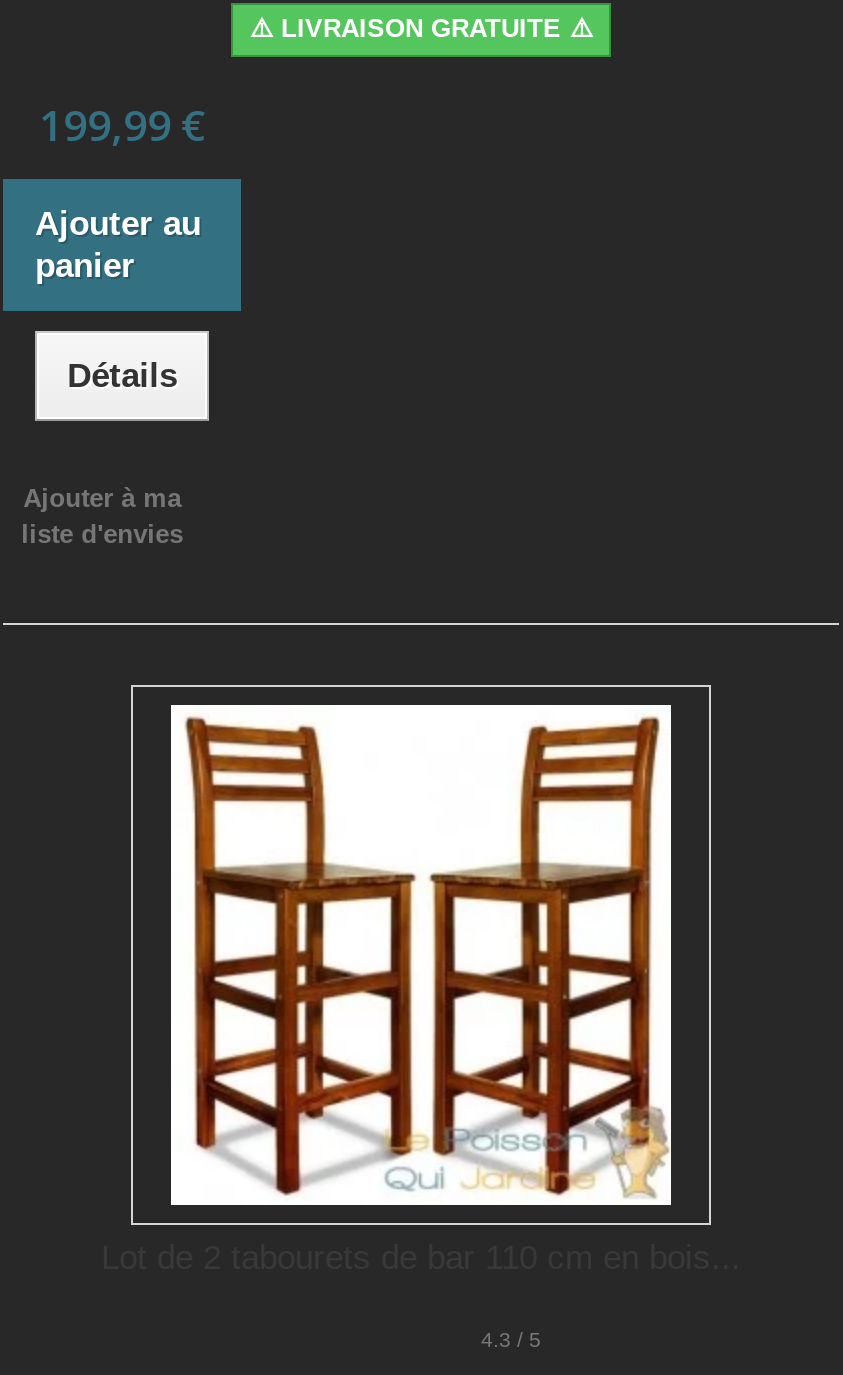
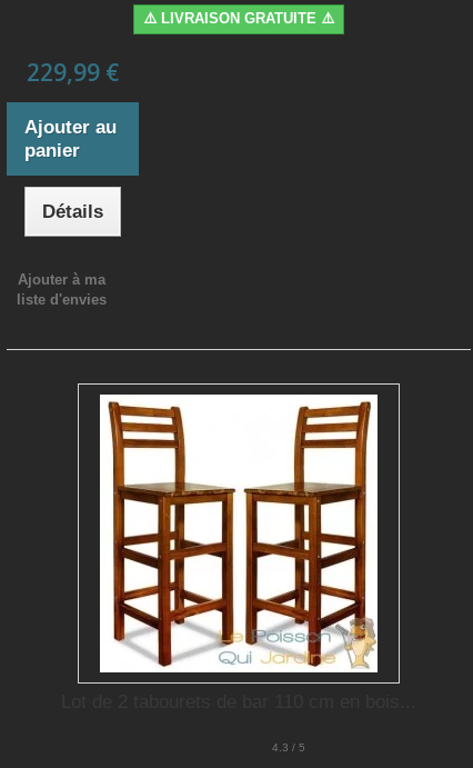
- 199,99 €
+ 229,99 €
